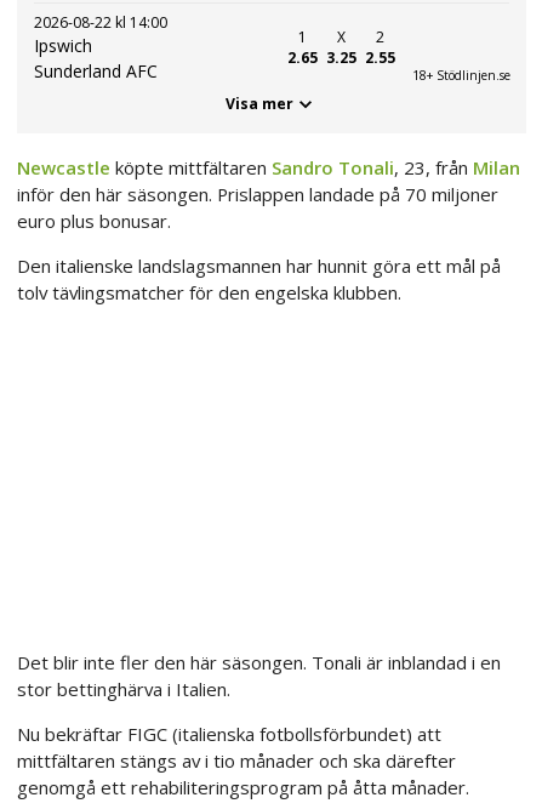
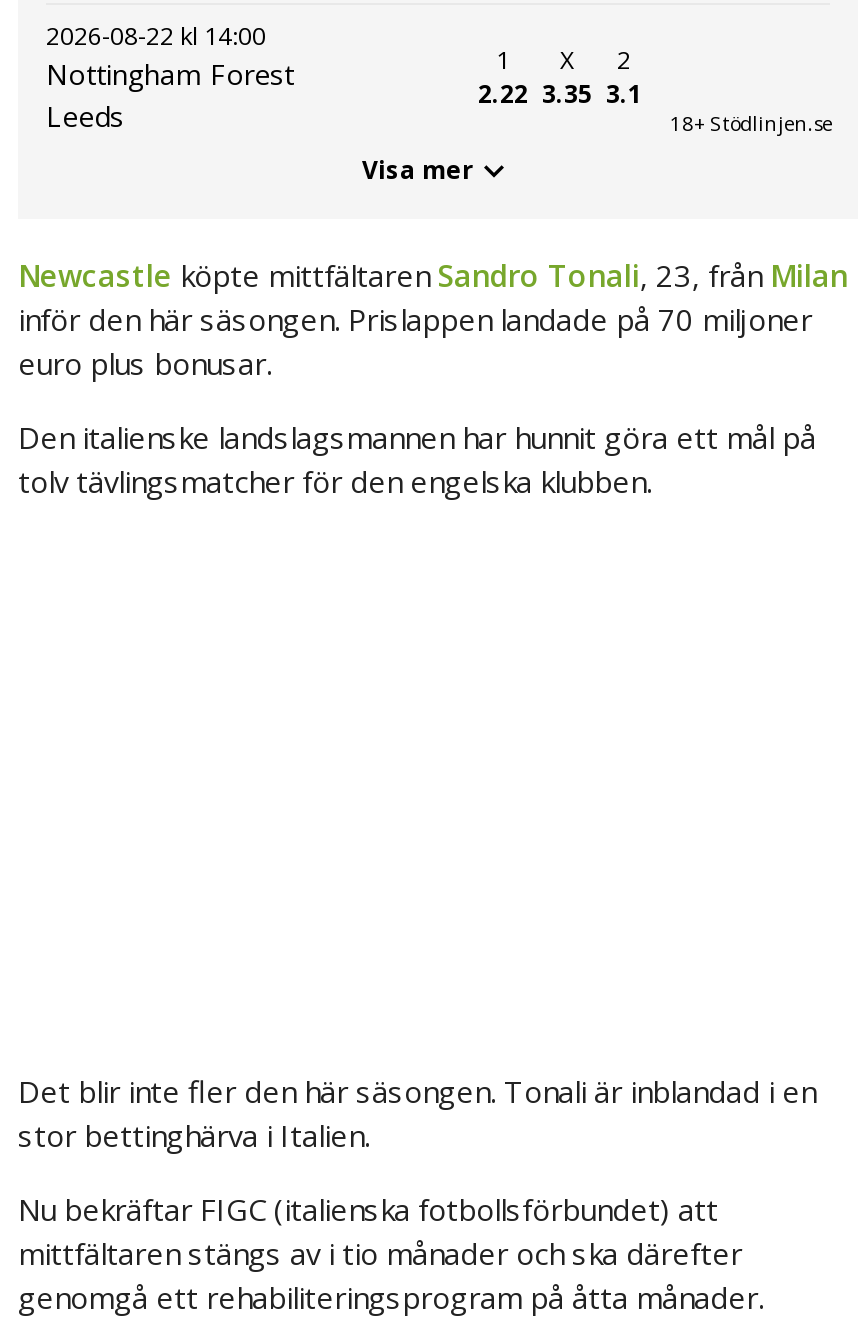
- Ipswich
- Sunderland AFC
+ Nottingham Forest
+ Leeds

- 2.65
+ 2.22

- 3.25
+ 3.35

- 2.55
+ 3.1
